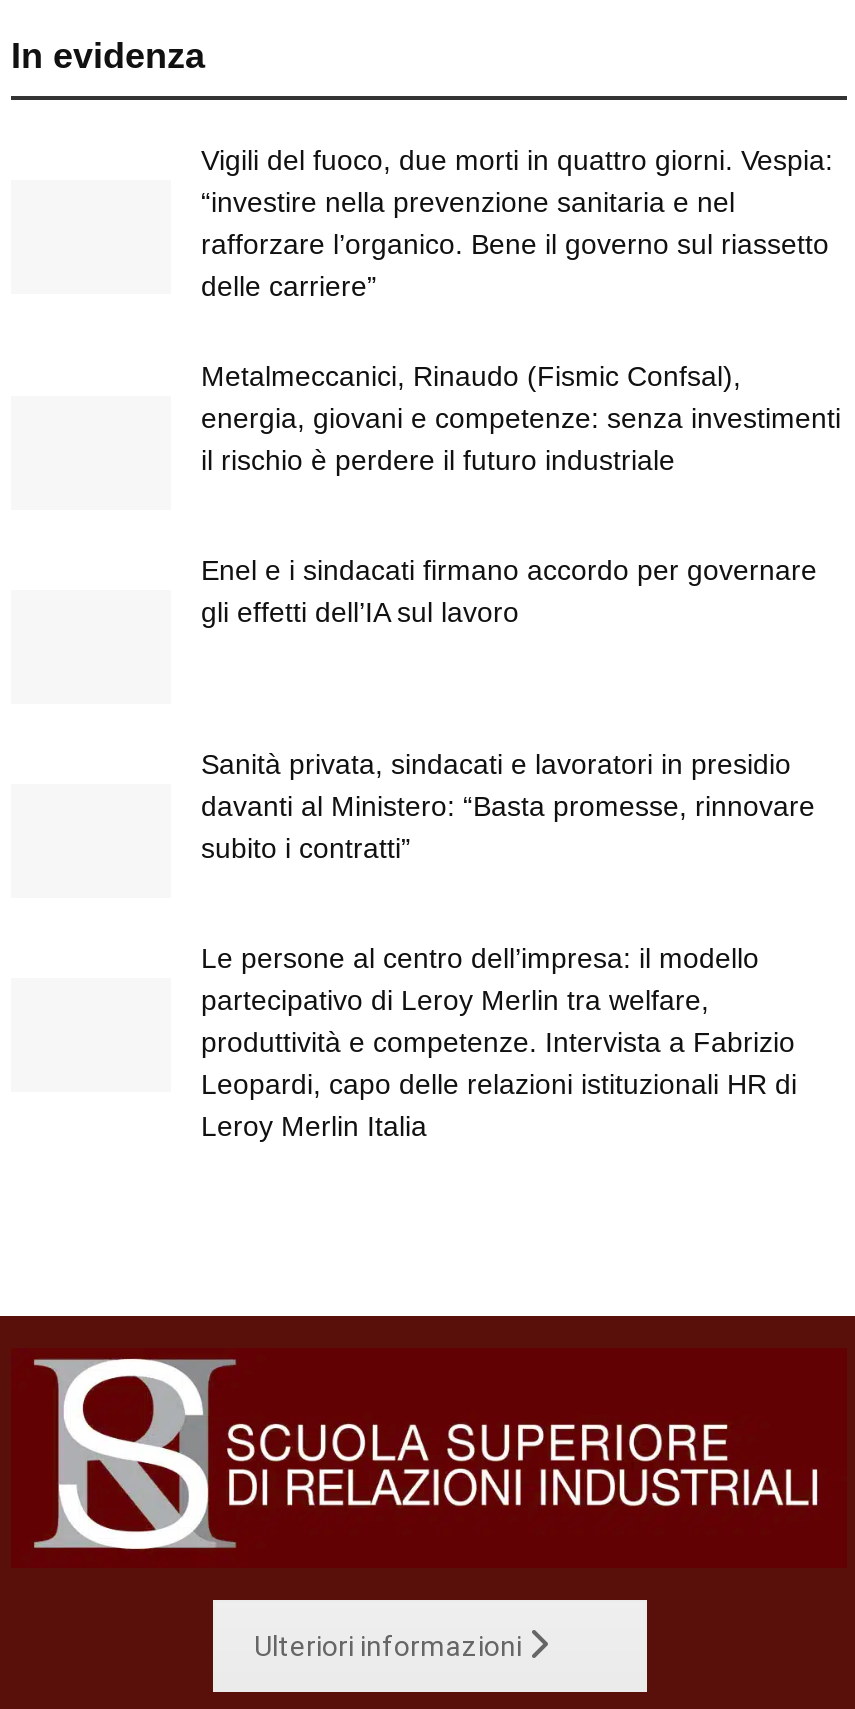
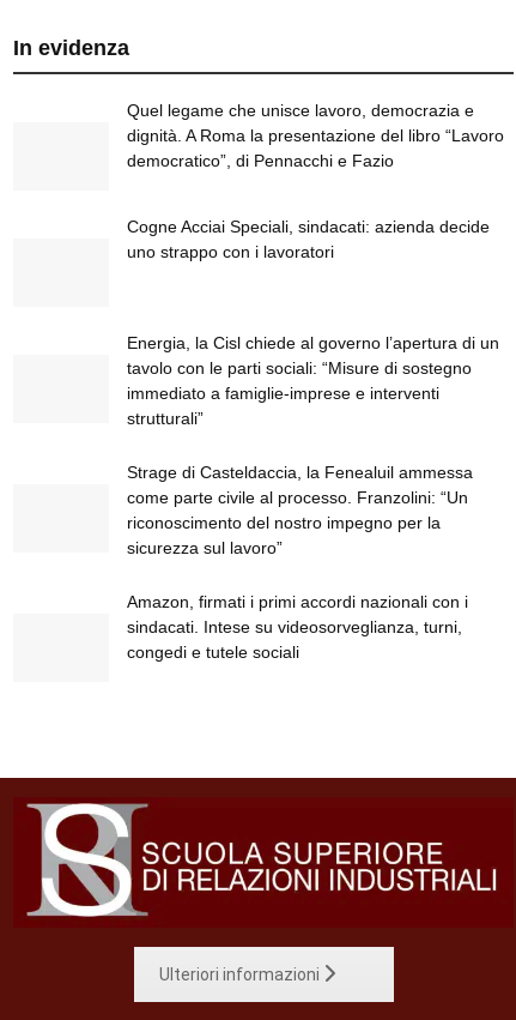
- Vigili del fuoco, due morti in quattro giorni. Vespia:
- “investire nella prevenzione sanitaria e nel
- rafforzare l’organico. Bene il governo sul riassetto
- delle carriere”
+ Quel legame che unisce lavoro, democrazia e
+ dignità. A Roma la presentazione del libro “Lavoro
+ democratico”, di Pennacchi e Fazio

- Metalmeccanici, Rinaudo (Fismic Confsal),
- energia, giovani e competenze: senza investimenti
- il rischio è perdere il futuro industriale
+ Cogne Acciai Speciali, sindacati: azienda decide
+ uno strappo con i lavoratori

- Enel e i sindacati firmano accordo per governare
- gli effetti dell’IA sul lavoro
+ Energia, la Cisl chiede al governo l’apertura di un
+ tavolo con le parti sociali: “Misure di sostegno
+ immediato a famiglie-imprese e interventi
+ strutturali”

- Sanità privata, sindacati e lavoratori in presidio
- davanti al Ministero: “Basta promesse, rinnovare
- subito i contratti”
+ Strage di Casteldaccia, la Fenealuil ammessa
+ come parte civile al processo. Franzolini: “Un
+ riconoscimento del nostro impegno per la
+ sicurezza sul lavoro”

- Le persone al centro dell’impresa: il modello
- partecipativo di Leroy Merlin tra welfare,
- produttività e competenze. Intervista a Fabrizio
- Leopardi, capo delle relazioni istituzionali HR di
- Leroy Merlin Italia
+ Amazon, firmati i primi accordi nazionali con i
+ sindacati. Intese su videosorveglianza, turni,
+ congedi e tutele sociali
